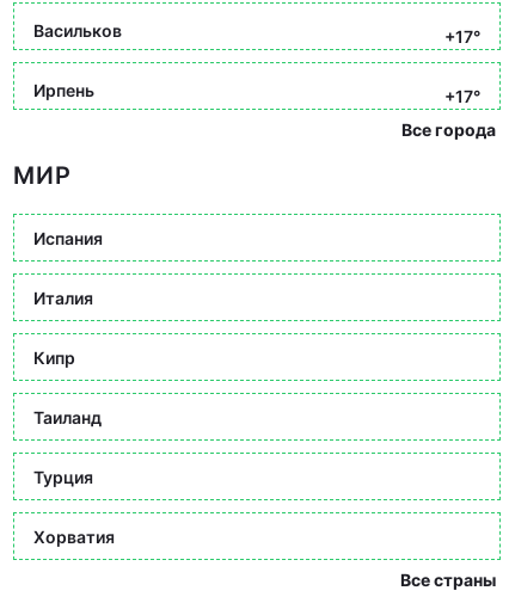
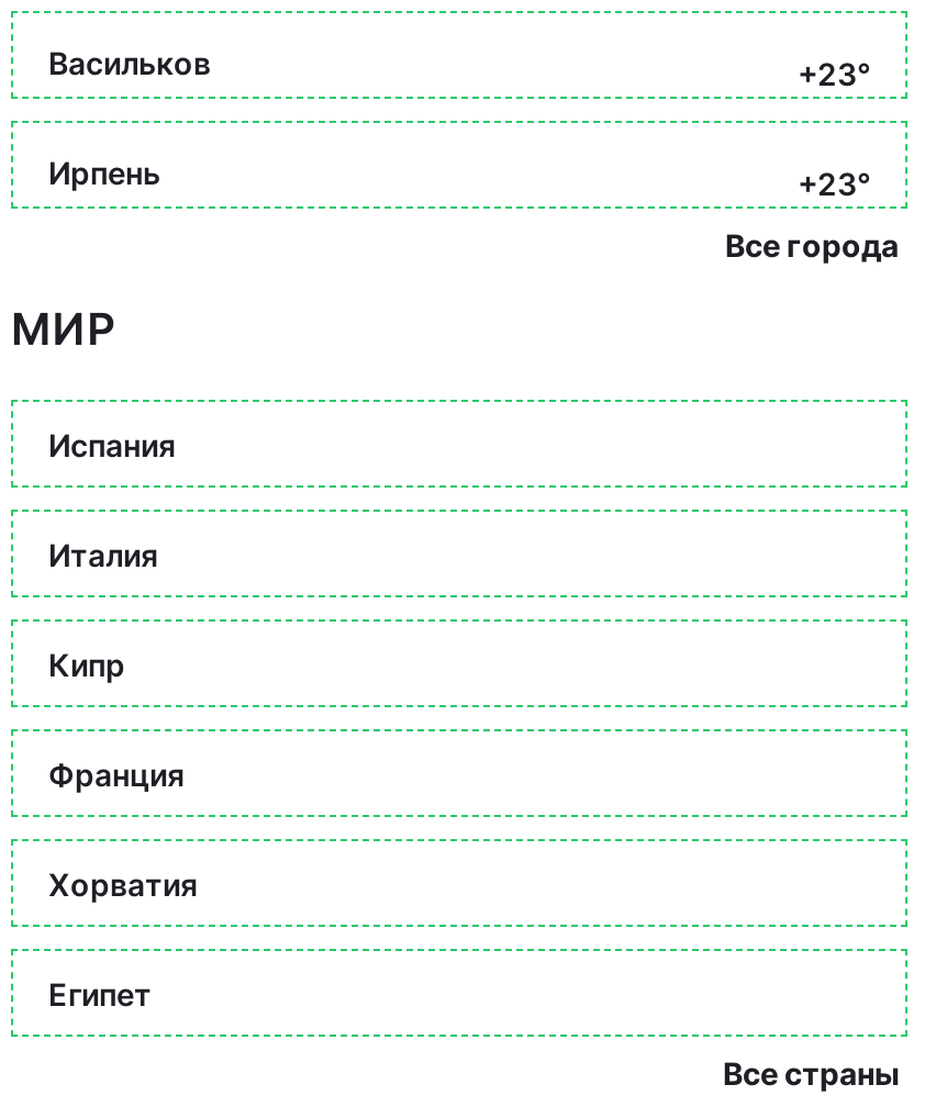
- +17°
+ +23°

- +17°
+ +23°

- Таиланд
- Турция
+ Франция

moved up: Хорватия

+ Египет
